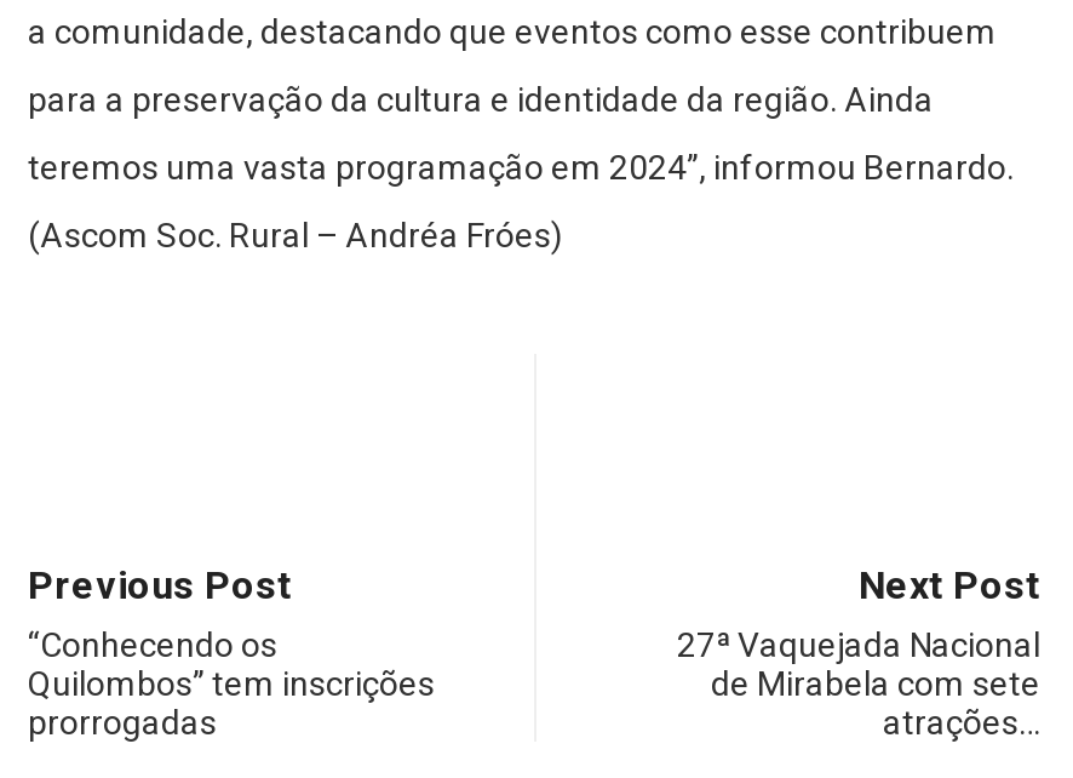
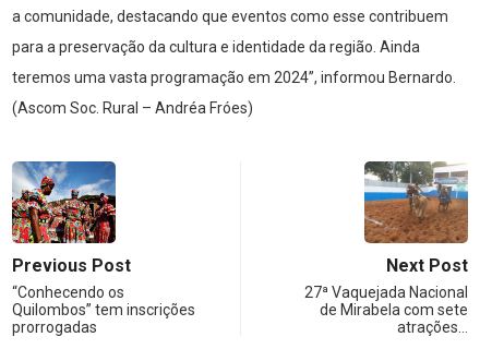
+ [image]

+ [image]
